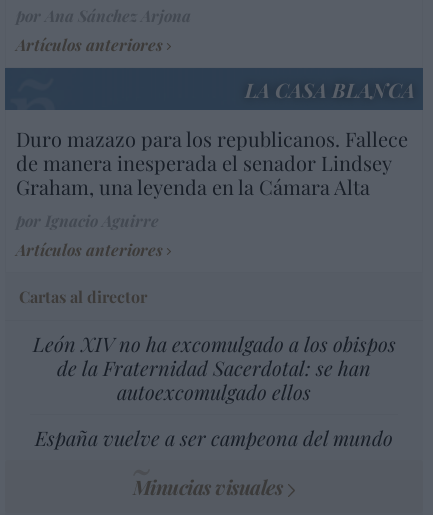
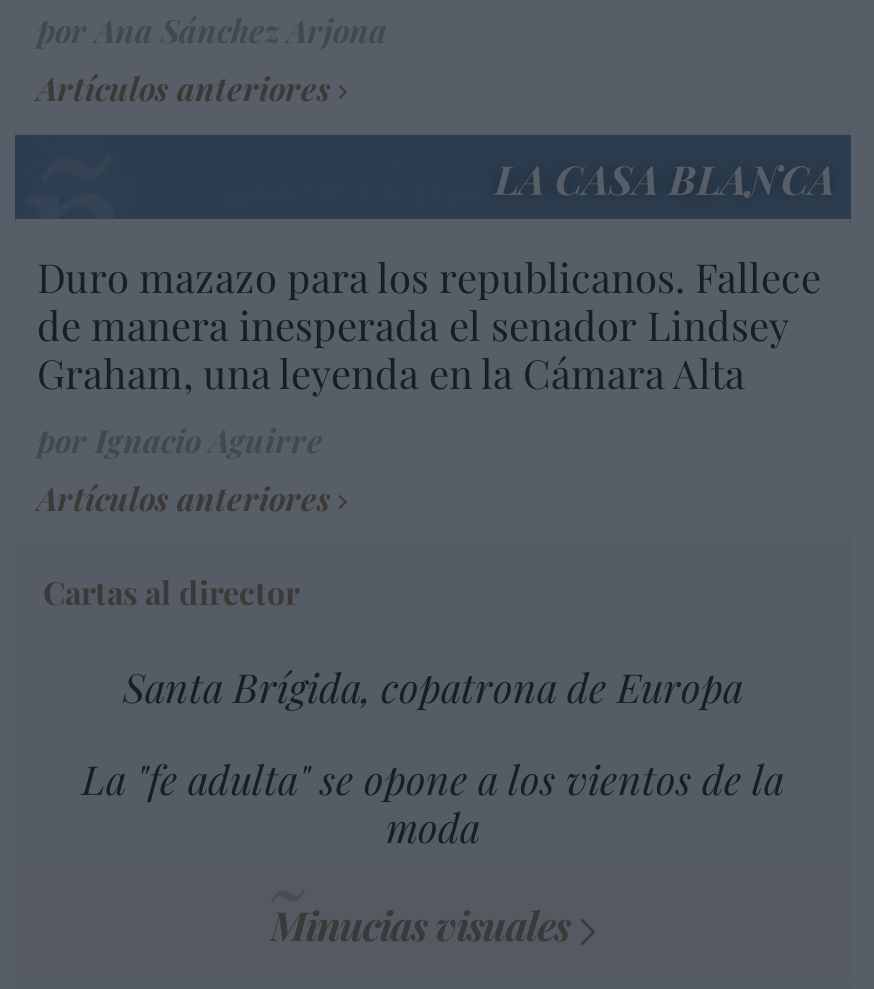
- León XIV no ha excomulgado a los obispos
- de la Fraternidad Sacerdotal: se han
- autoexcomulgado ellos
+ Santa Brígida, copatrona de Europa

- España vuelve a ser campeona del mundo
+ La "fe adulta" se opone a los vientos de la
+ moda
